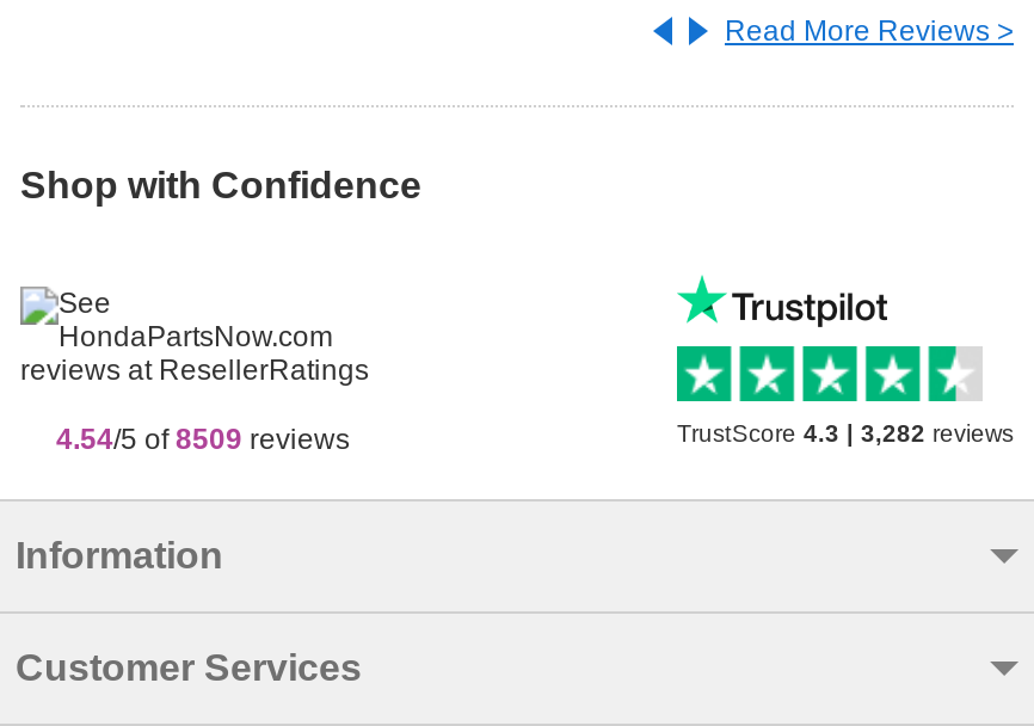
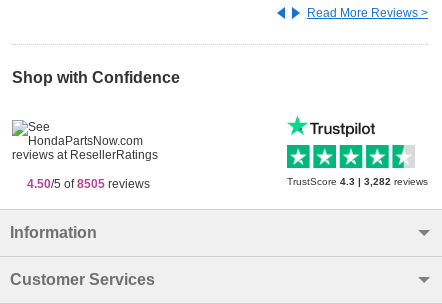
- 4.54/5 of 8509 reviews
+ 4.50/5 of 8505 reviews
